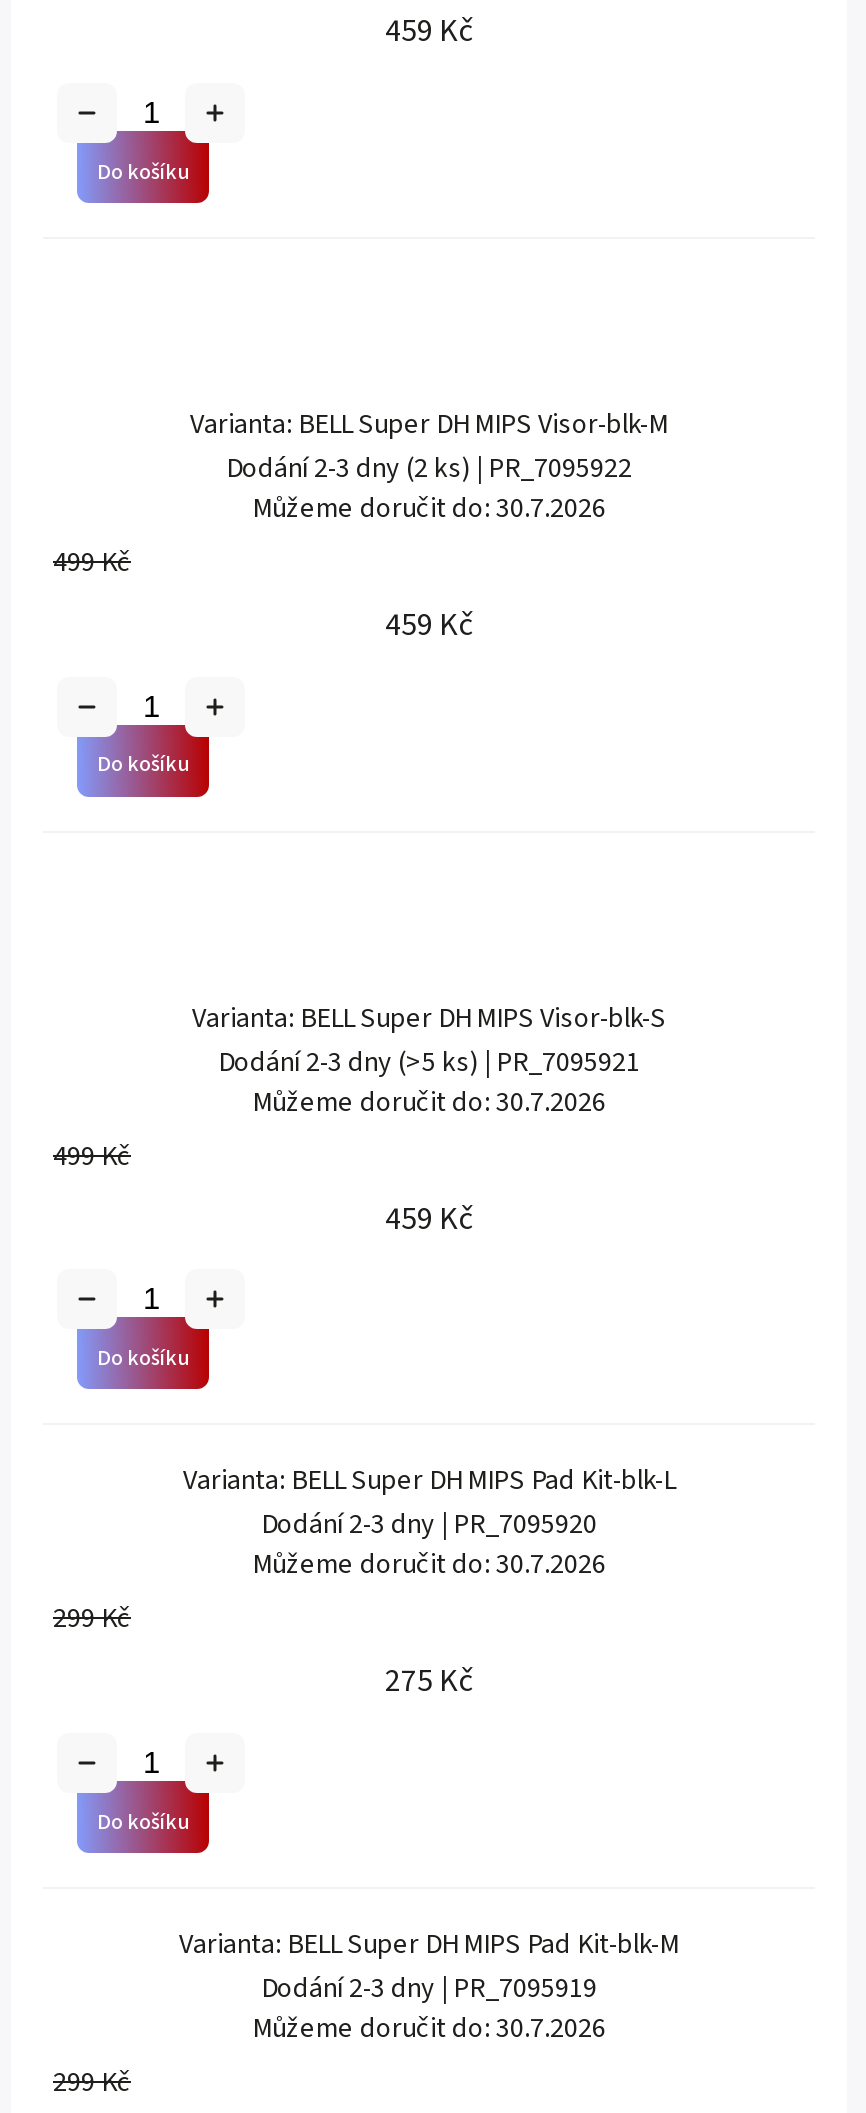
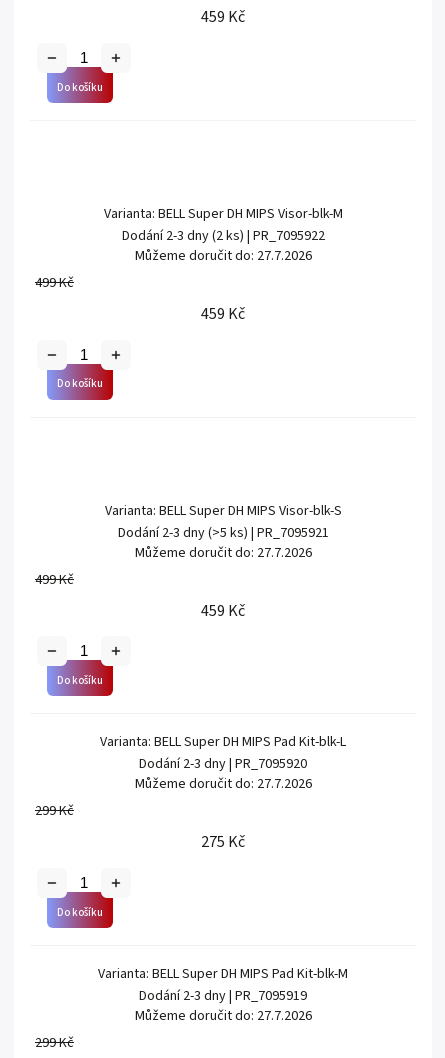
- Můžeme doručit do: 30.7.2026
+ Můžeme doručit do: 27.7.2026

- Můžeme doručit do: 30.7.2026
+ Můžeme doručit do: 27.7.2026

- Můžeme doručit do: 30.7.2026
+ Můžeme doručit do: 27.7.2026

- Můžeme doručit do: 30.7.2026
+ Můžeme doručit do: 27.7.2026
